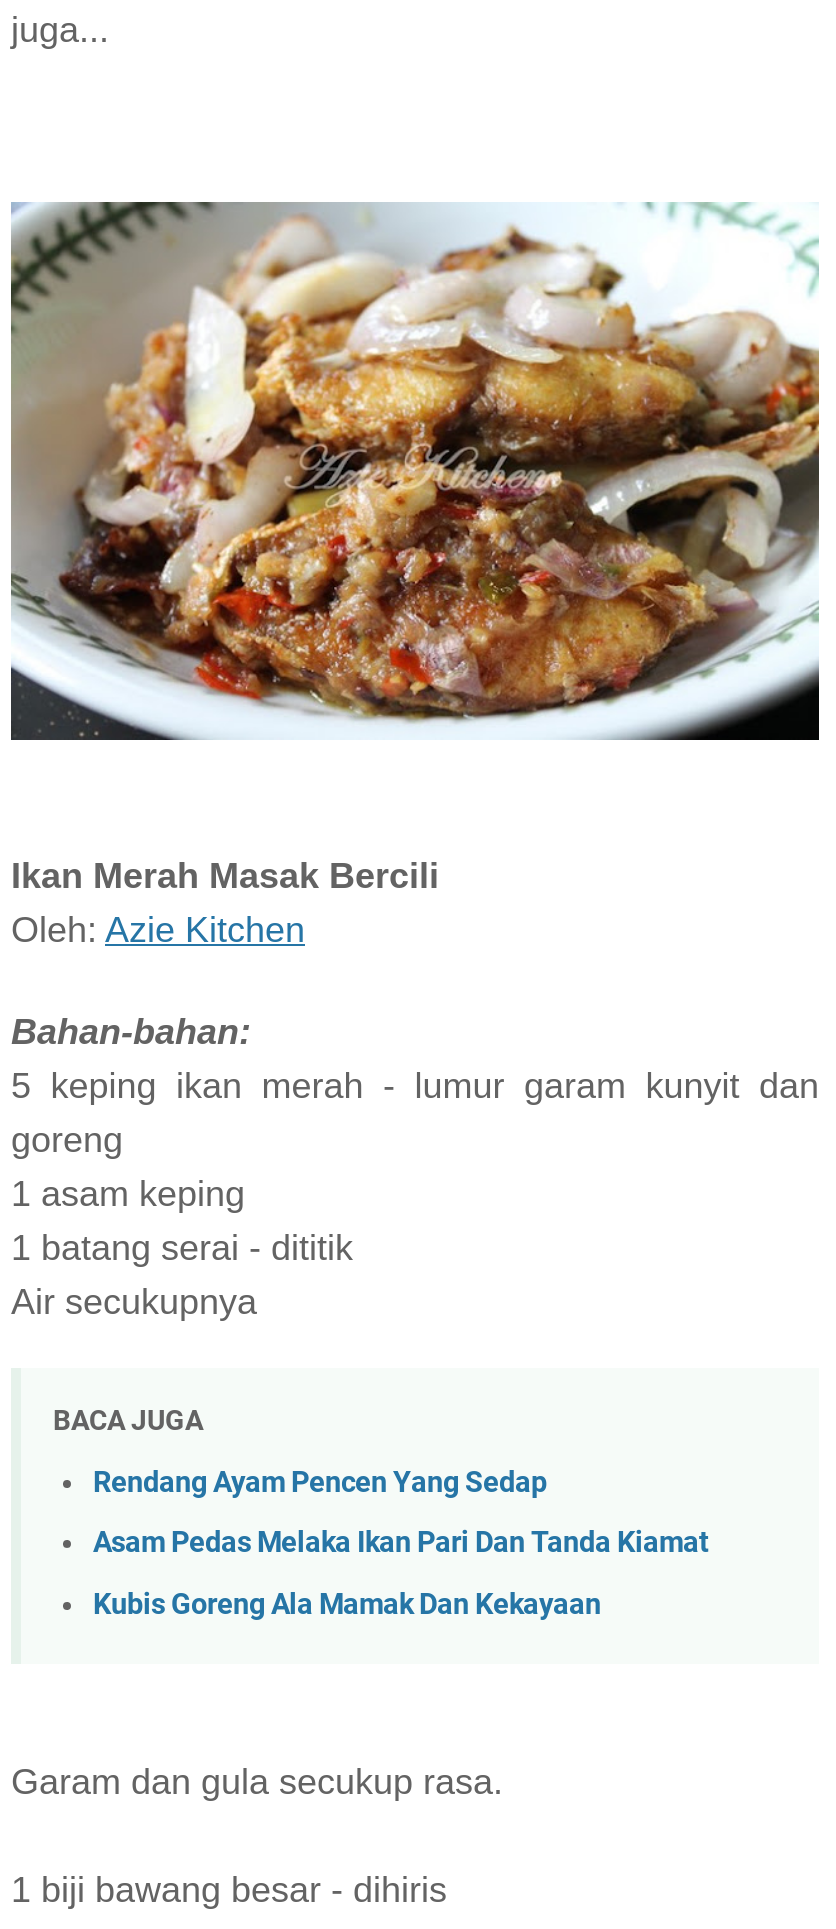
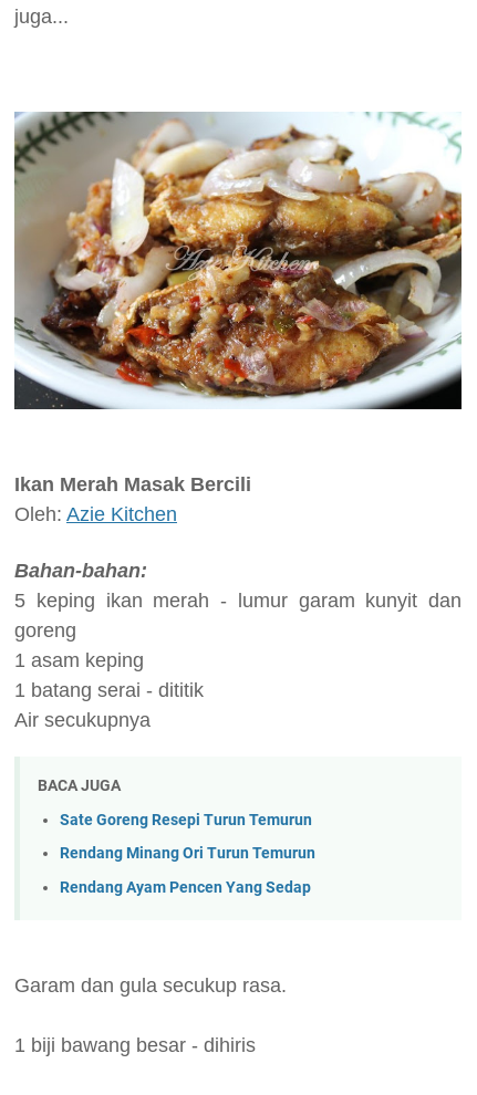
+ Sate Goreng Resepi Turun Temurun
+ Rendang Minang Ori Turun Temurun

moved down: Rendang Ayam Pencen Yang Sedap

- Asam Pedas Melaka Ikan Pari Dan Tanda Kiamat
- Kubis Goreng Ala Mamak Dan Kekayaan
